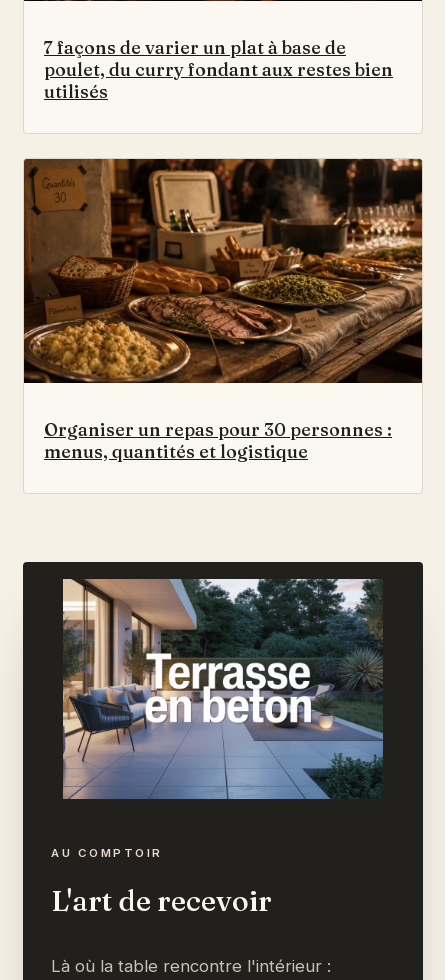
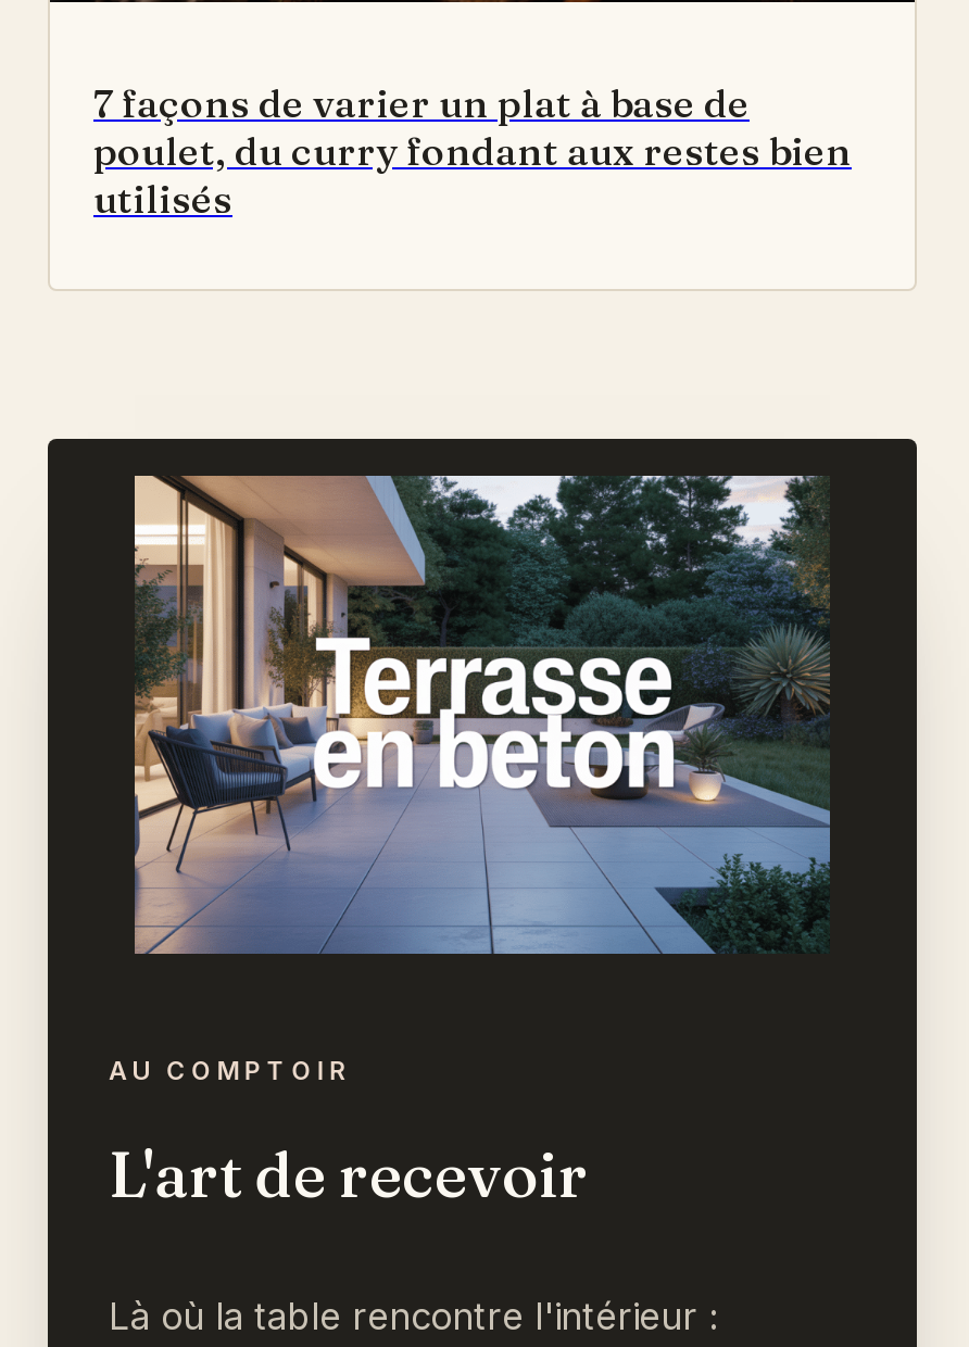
- [image]
- Organiser un repas pour 30 personnes :
- menus, quantités et logistique
